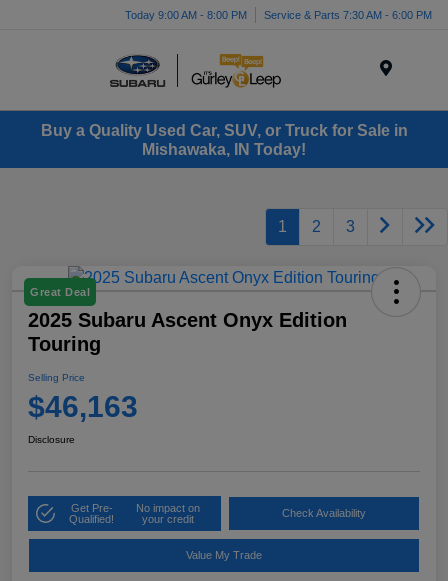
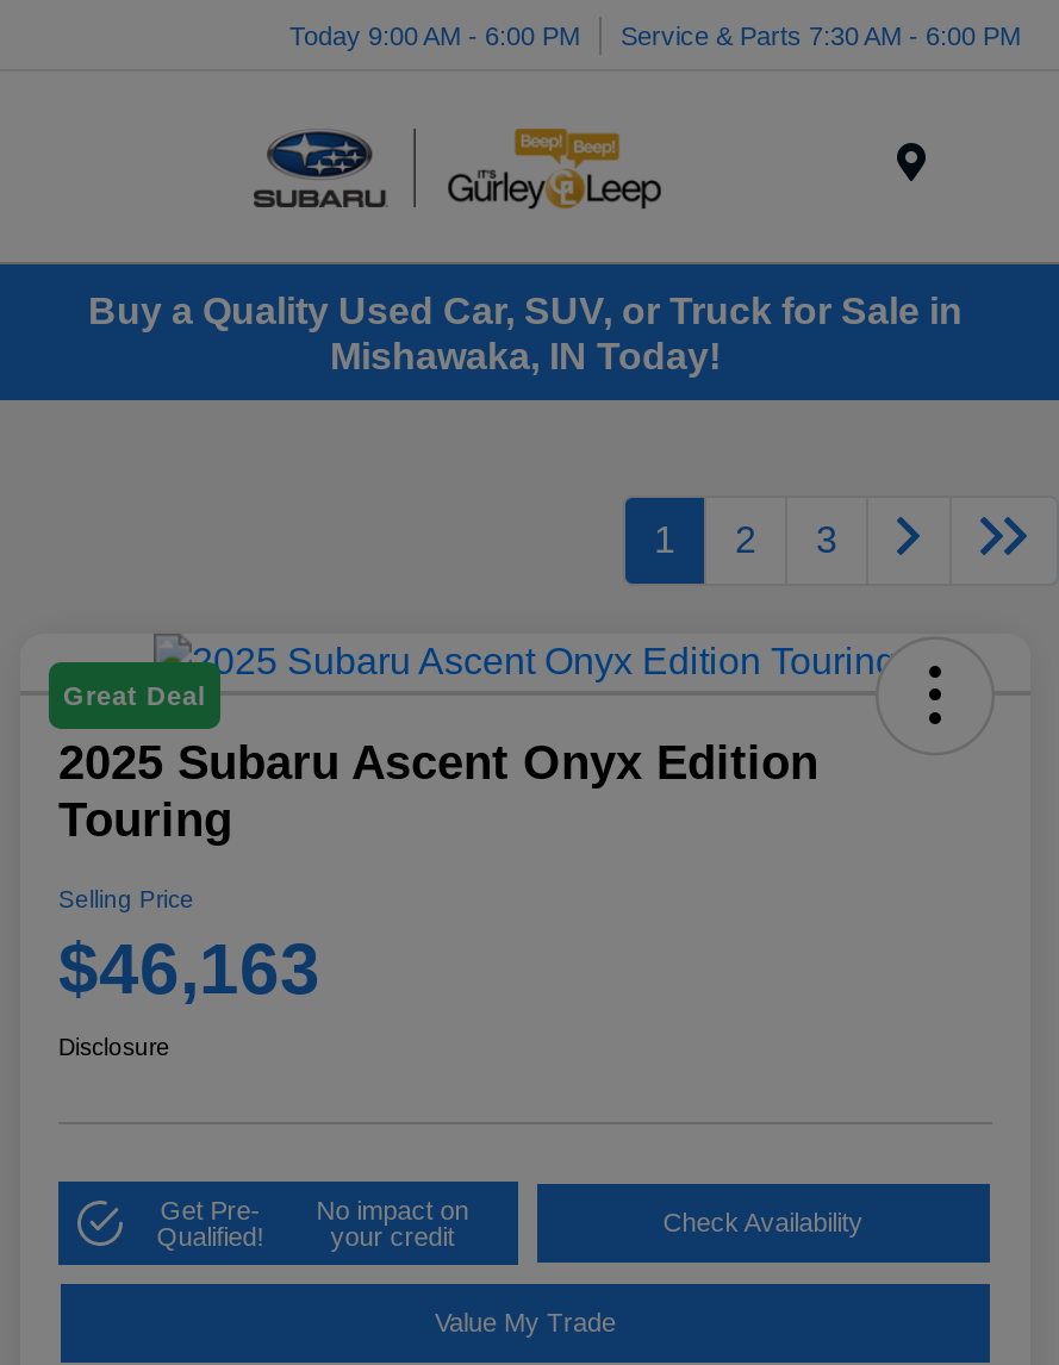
- Today 9:00 AM - 8:00 PM Service & Parts 7:30 AM - 6:00 PM
+ Today 9:00 AM - 6:00 PM Service & Parts 7:30 AM - 6:00 PM
